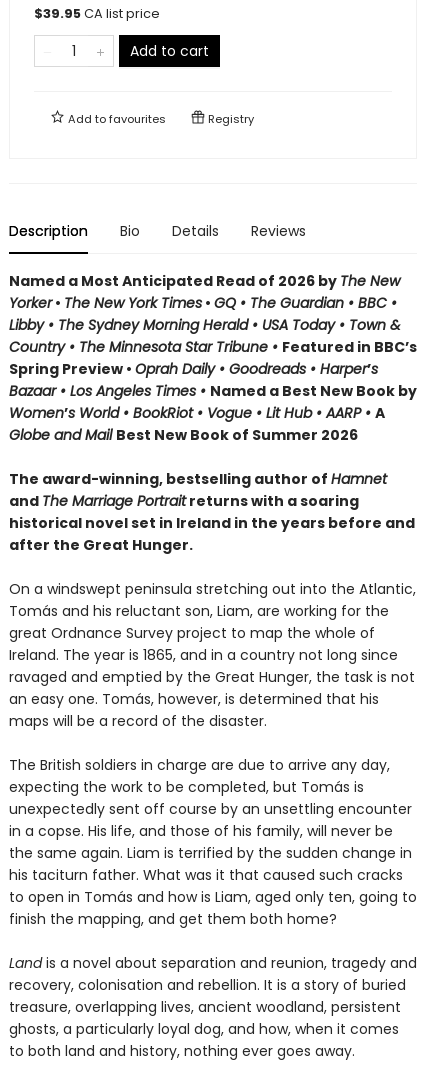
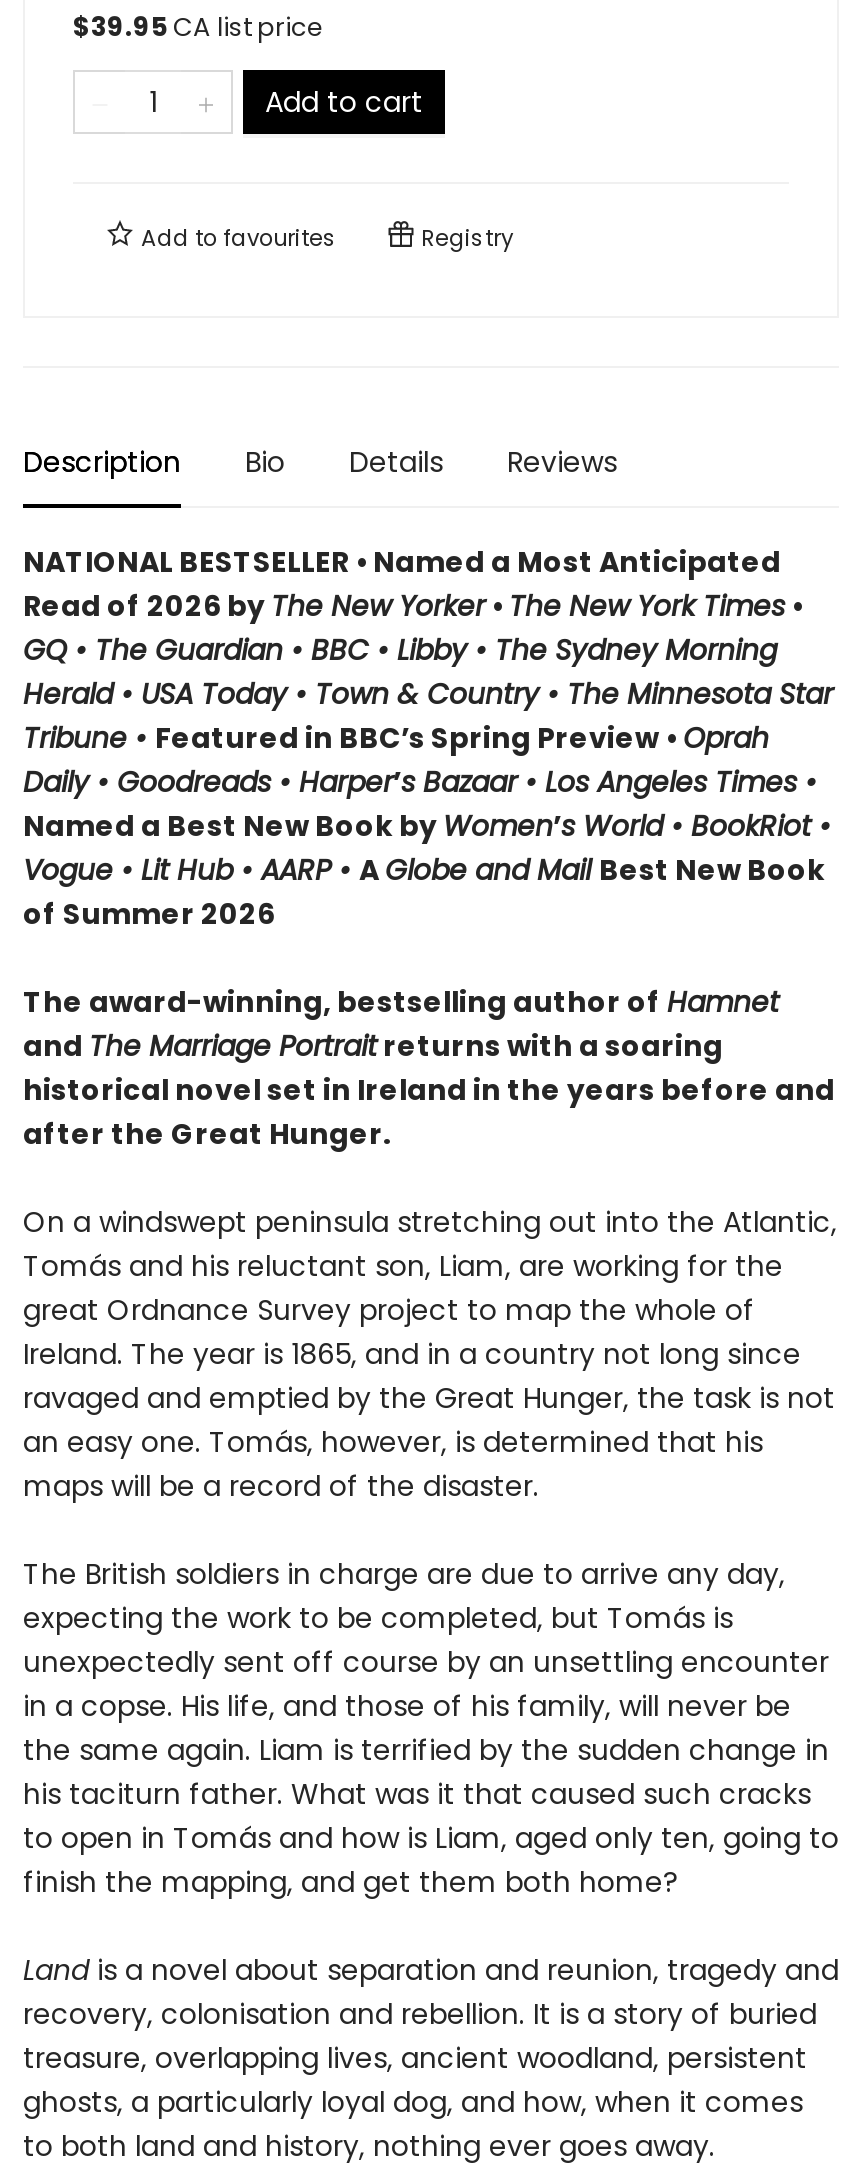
- Named a Most Anticipated Read of 2026 by The New
- Yorker• The New York Times • GQ • The Guardian • BBC •
- Libby • The Sydney Morning Herald • USA Today • Town &
- Country • The Minnesota Star Tribune • Featured in BBC’s
- Spring Preview • Oprah Daily • Goodreads • Harper’s
- Bazaar • Los Angeles Times • Named a Best New Book by
- Women’s World • BookRiot • Vogue • Lit Hub • AARP • A
- Globe and Mail Best New Book of Summer 2026
+ NATIONAL BESTSELLER • Named a Most Anticipated
+ Read of 2026 by The New Yorker • The New York Times •
+ GQ • The Guardian • BBC • Libby • The Sydney Morning
+ Herald • USA Today • Town & Country • The Minnesota Star
+ Tribune • Featured in BBC’s Spring Preview • Oprah
+ Daily • Goodreads • Harper’s Bazaar • Los Angeles Times •
+ Named a Best New Book by Women’s World • BookRiot •
+ Vogue • Lit Hub • AARP • A Globe and Mail Best New Book
+ of Summer 2026
